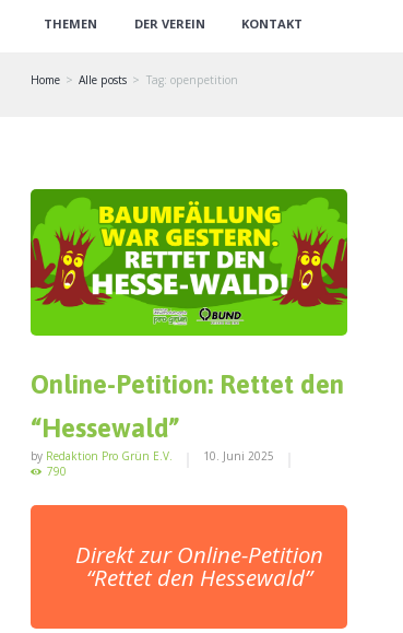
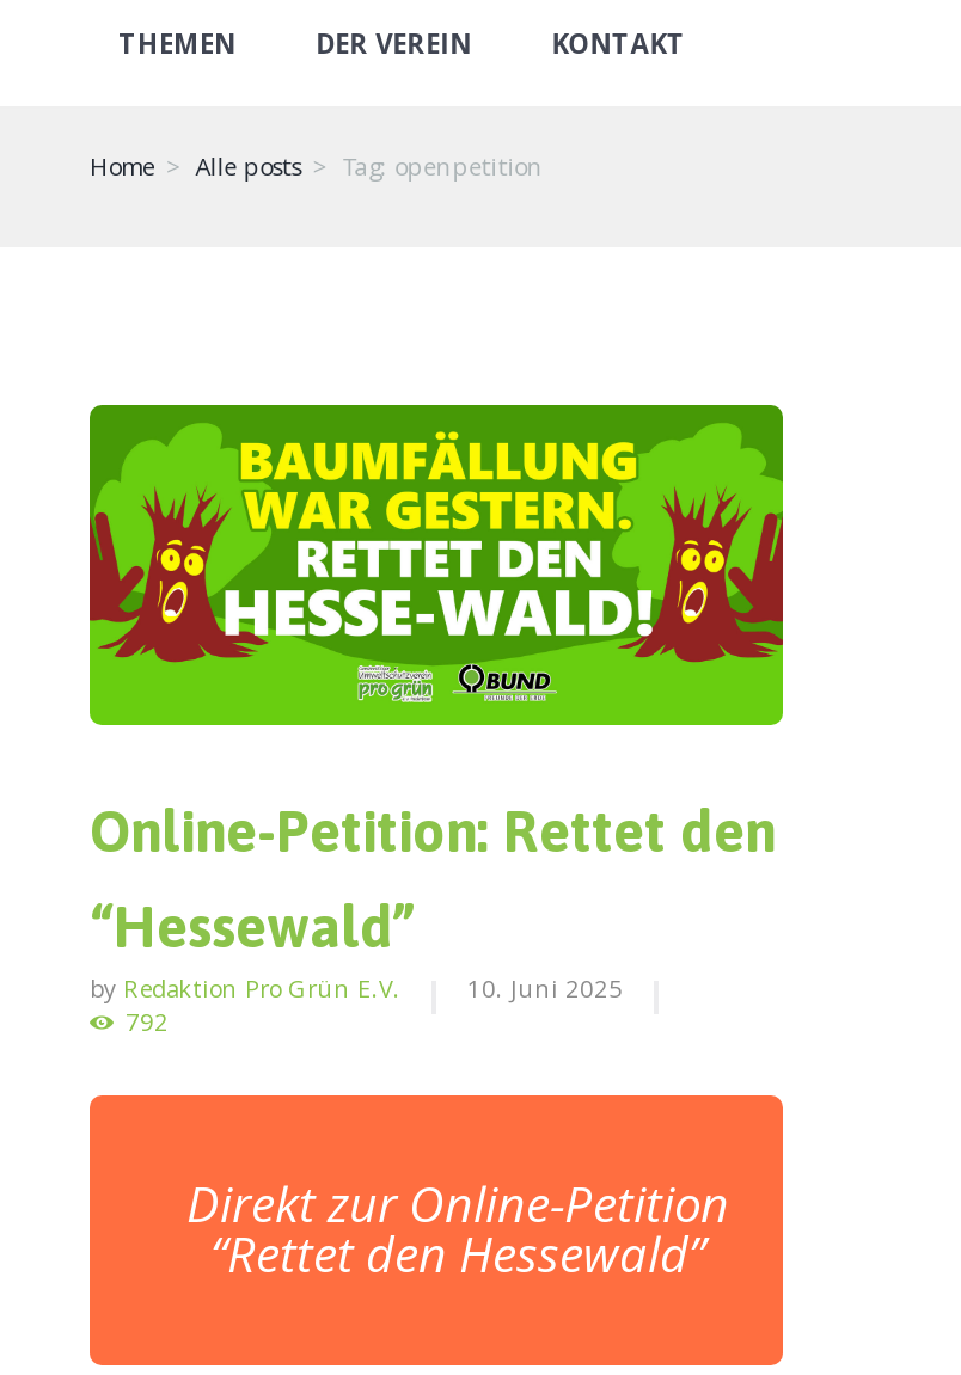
- 790
+ 792
